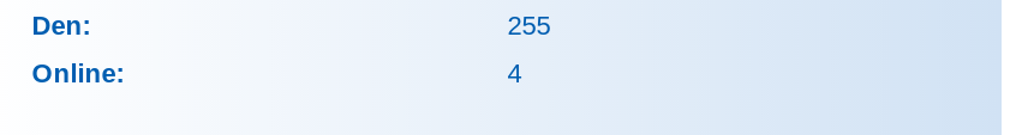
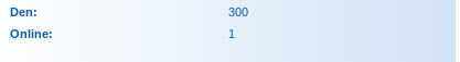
- 255
+ 300

- 4
+ 1
